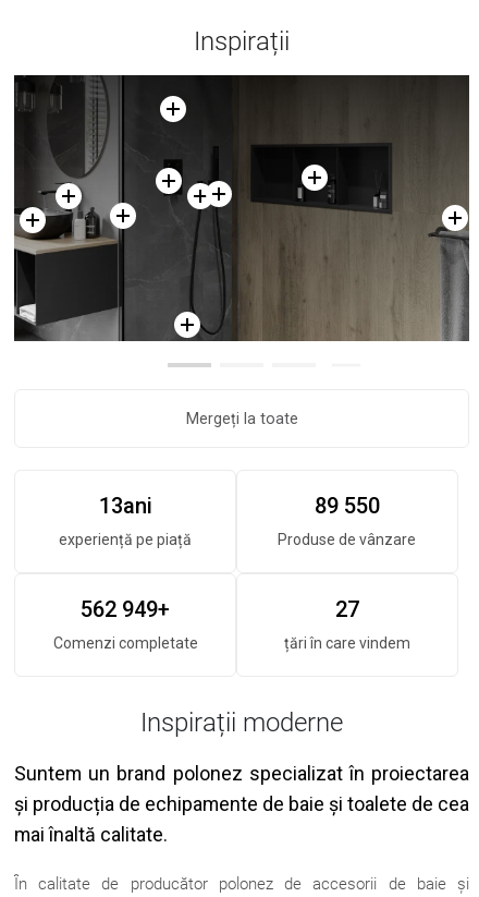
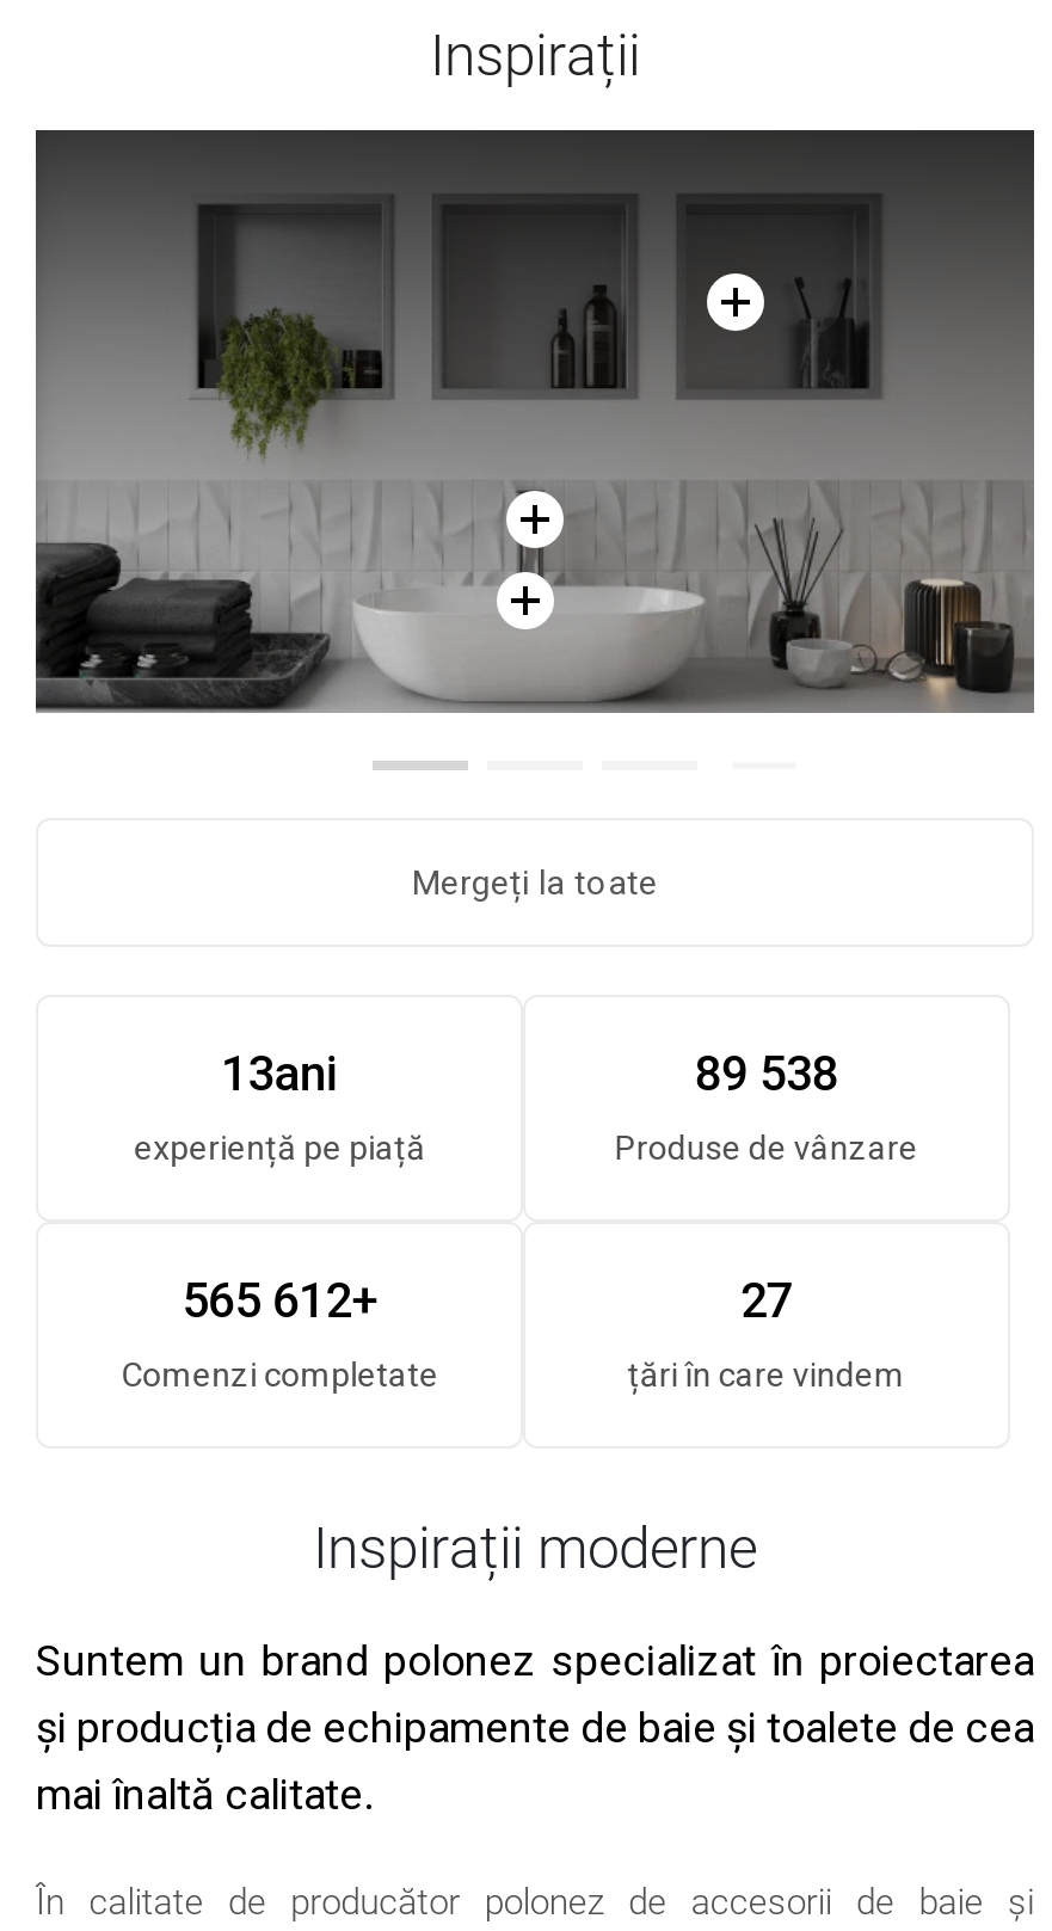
- [image]
+ [image]

- 89 550
+ 89 538

- 562 94 9+
+ 565 61 2+
